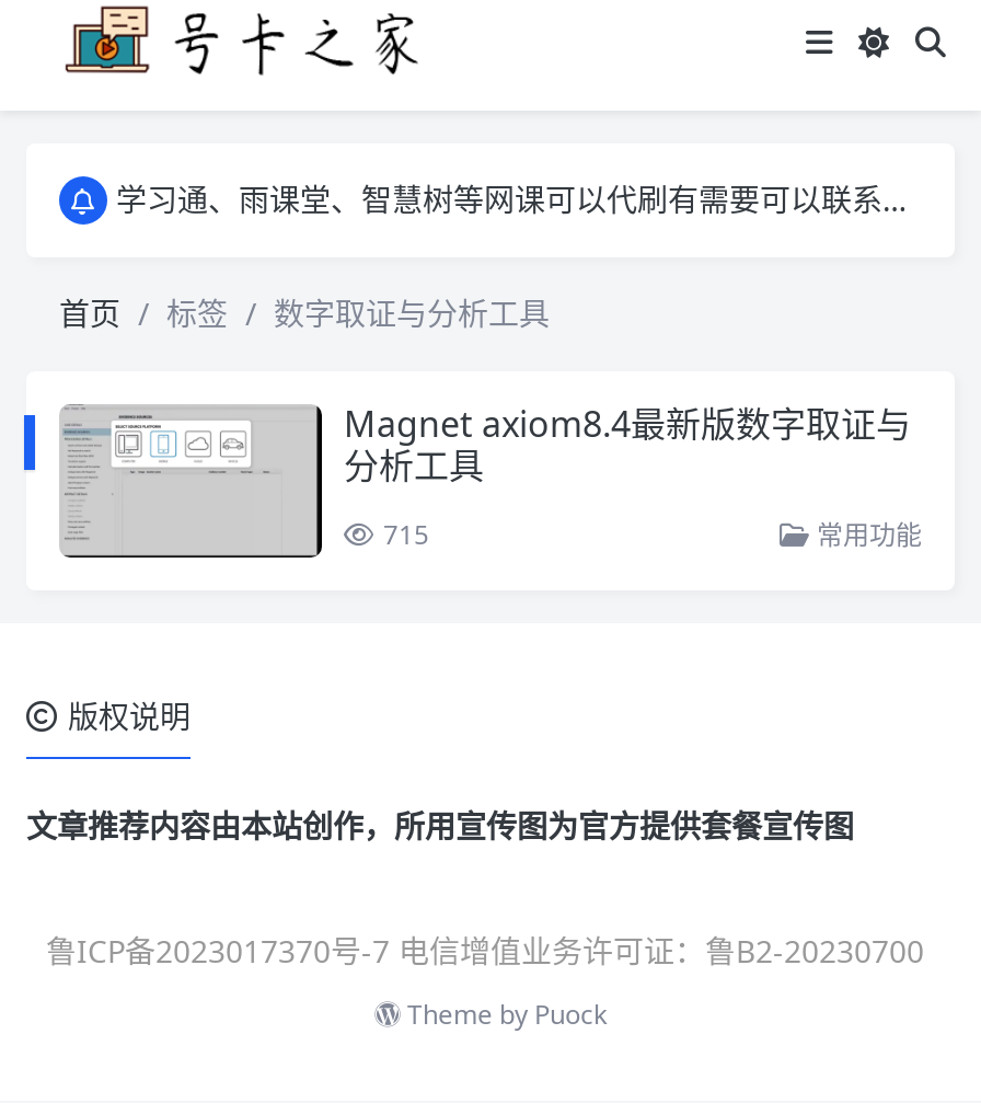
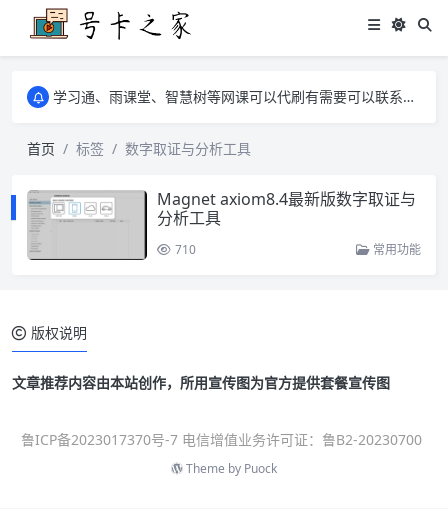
- 715
+ 710
